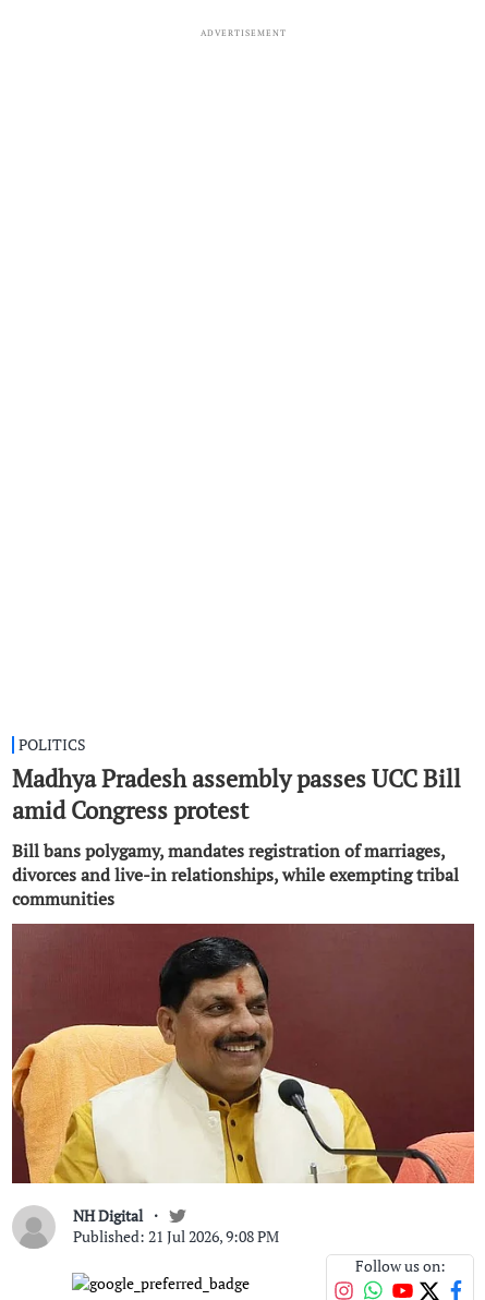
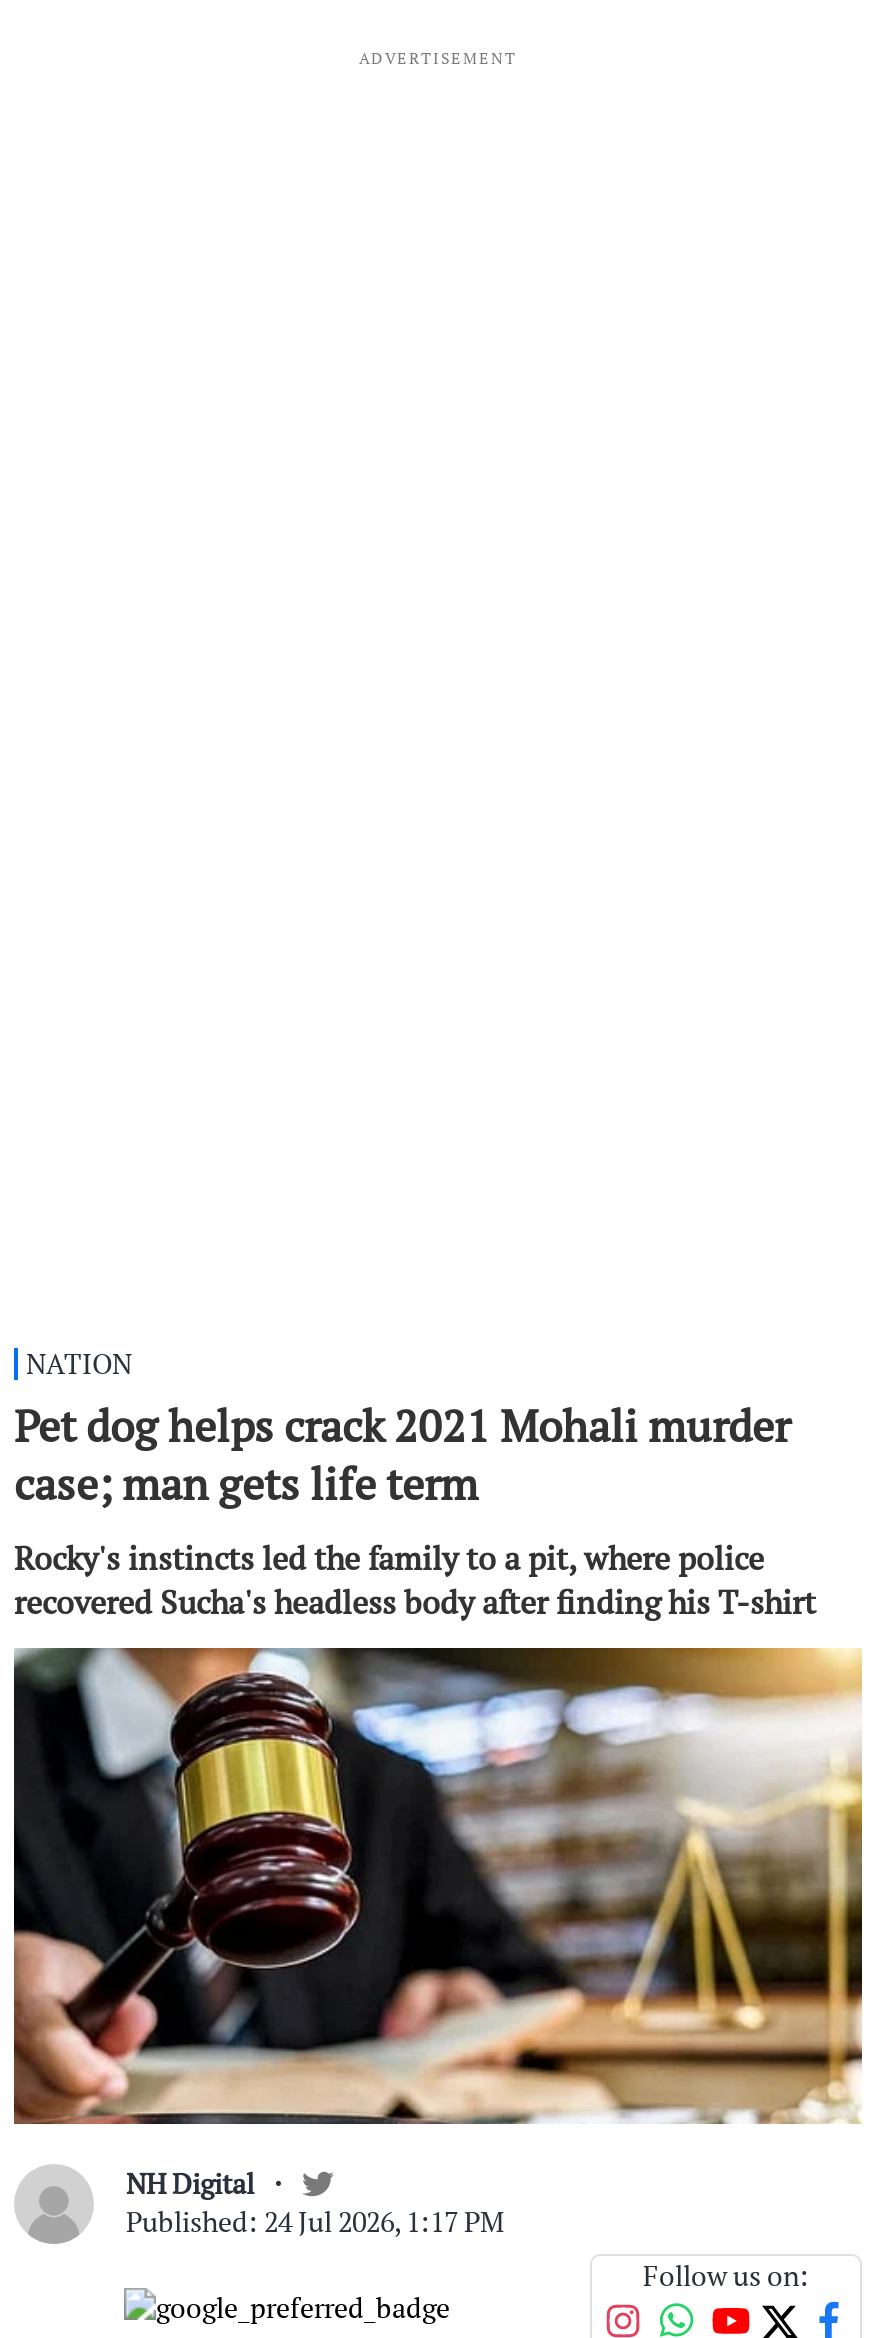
- POLITICS
- Madhya Pradesh assembly passes UCC Bill
- amid Congress protest
- Bill bans polygamy, mandates registration of marriages,
- divorces and live-in relationships, while exempting tribal
- communities
+ NATION
+ Pet dog helps crack 2021 Mohali murder
+ case; man gets life term
+ Rocky's instincts led the family to a pit, where police
+ recovered Sucha's headless body after finding his T-shirt

- [image]
- Published: 21 Jul 2026, 9:08 PM
+ [image]
+ Published: 24 Jul 2026, 1:17 PM
